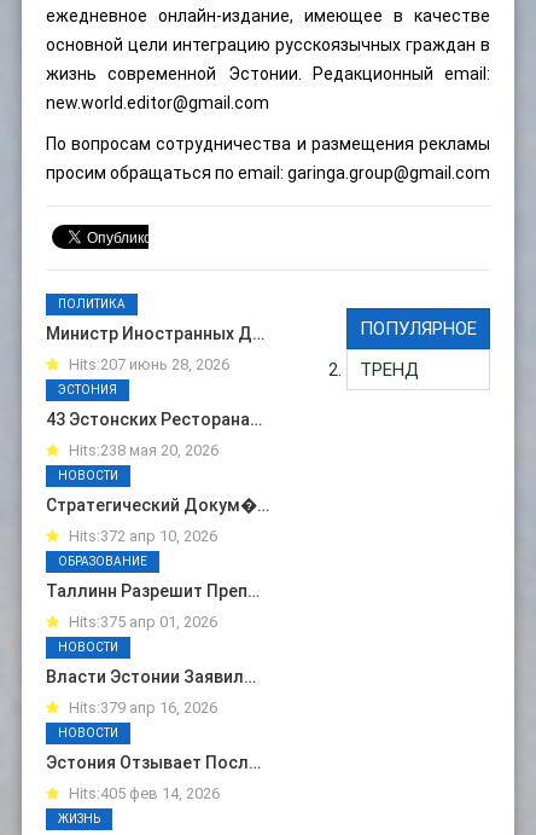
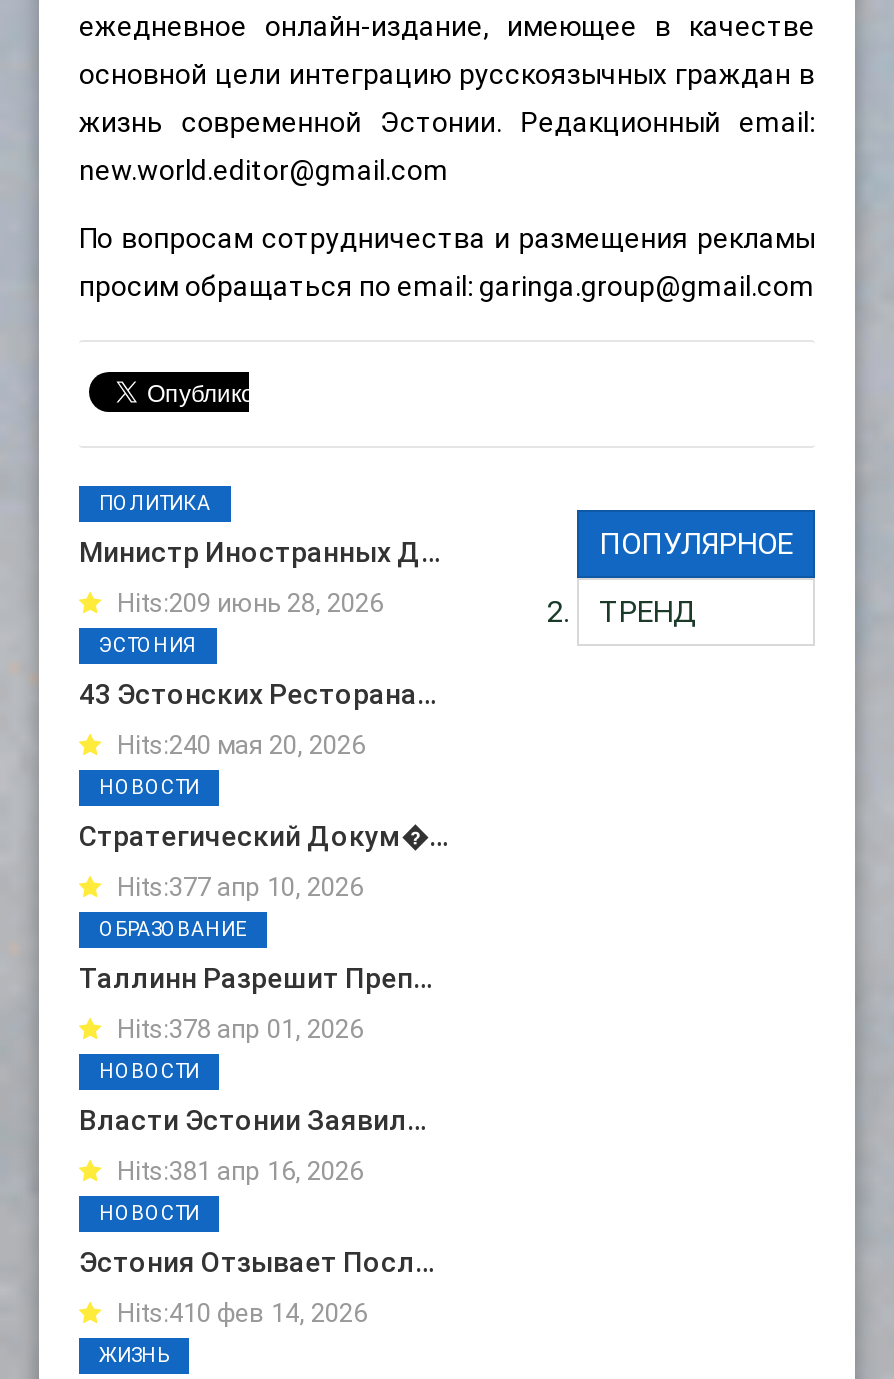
- Hits:207 июнь 28, 2026
+ Hits:209 июнь 28, 2026

- Hits:238 мая 20, 2026
+ Hits:240 мая 20, 2026

- Hits:372 апр 10, 2026
+ Hits:377 апр 10, 2026

- Hits:375 апр 01, 2026
+ Hits:378 апр 01, 2026

- Hits:379 апр 16, 2026
+ Hits:381 апр 16, 2026

- Hits:405 фев 14, 2026
+ Hits:410 фев 14, 2026
